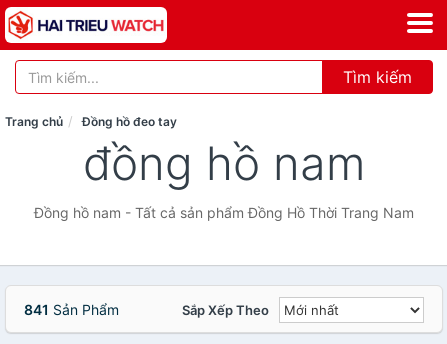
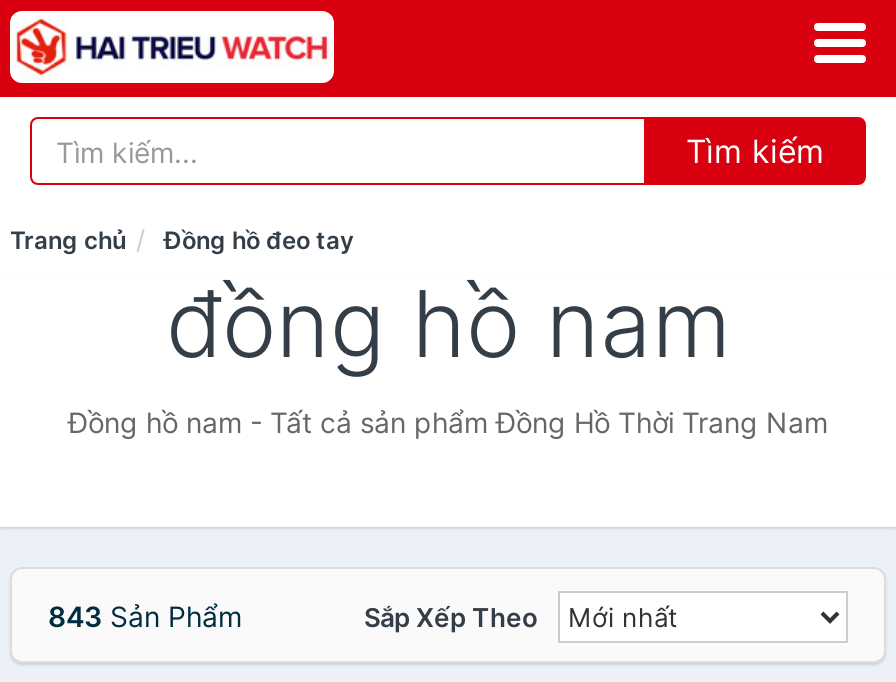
- 841 Sản Phẩm
+ 843 Sản Phẩm
